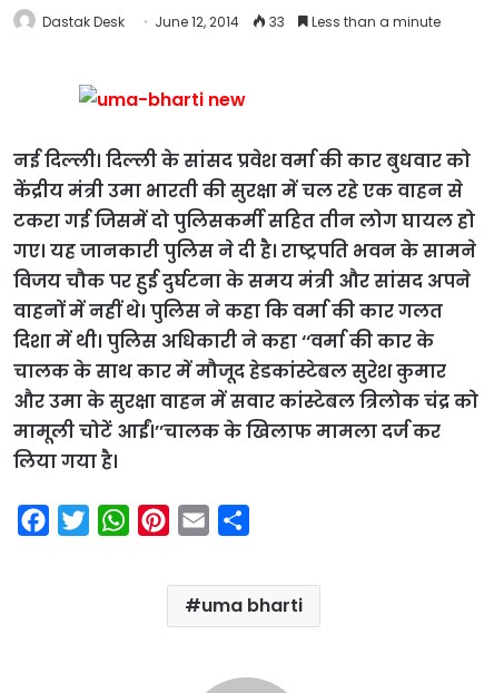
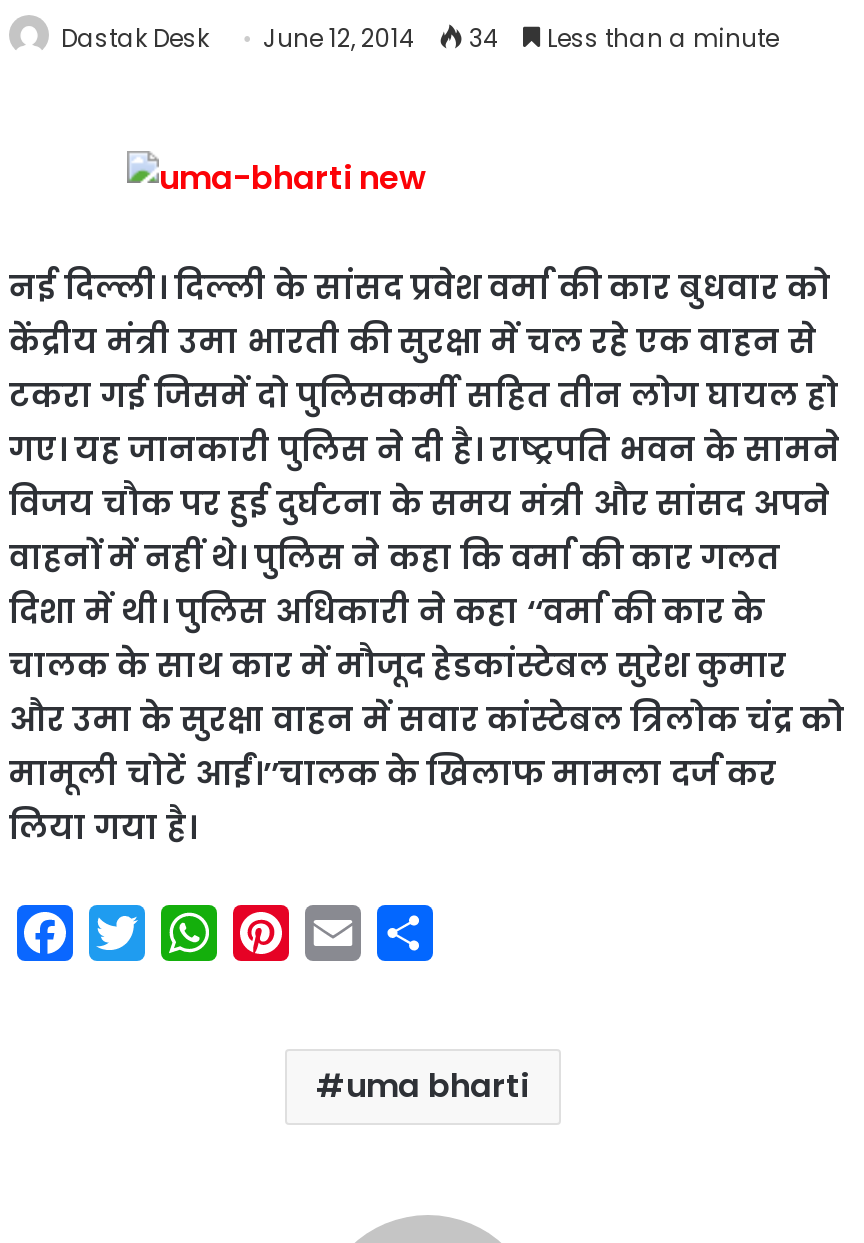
- Dastak Desk June 12, 2014 33 Less than a minute
+ Dastak Desk June 12, 2014 34 Less than a minute
